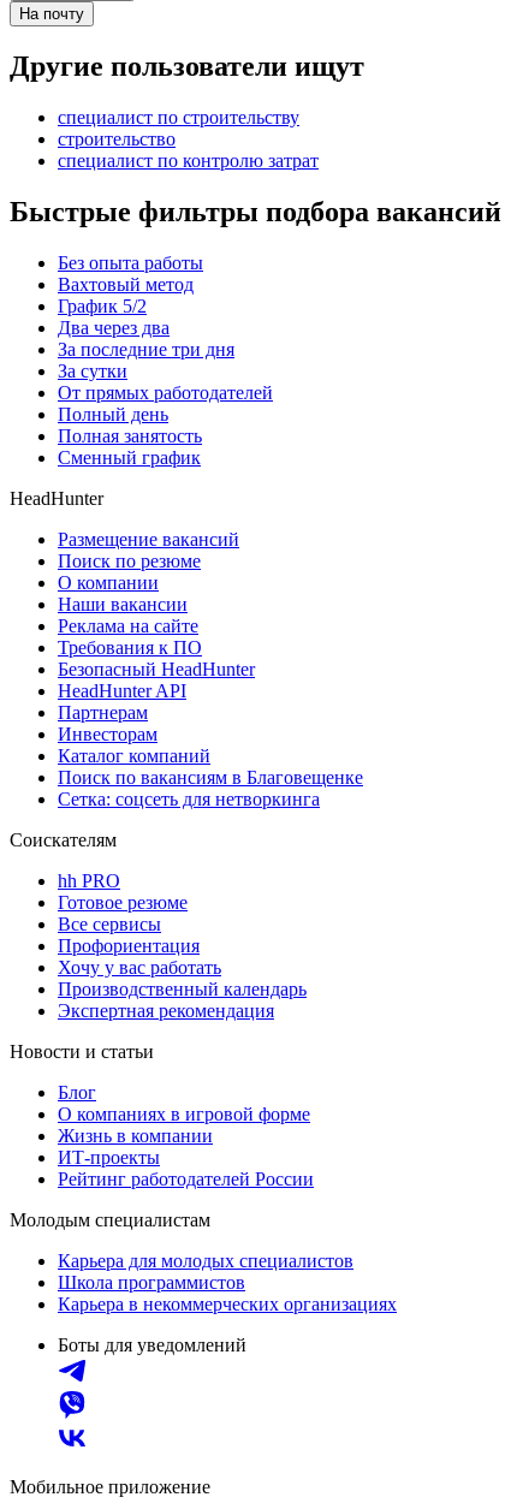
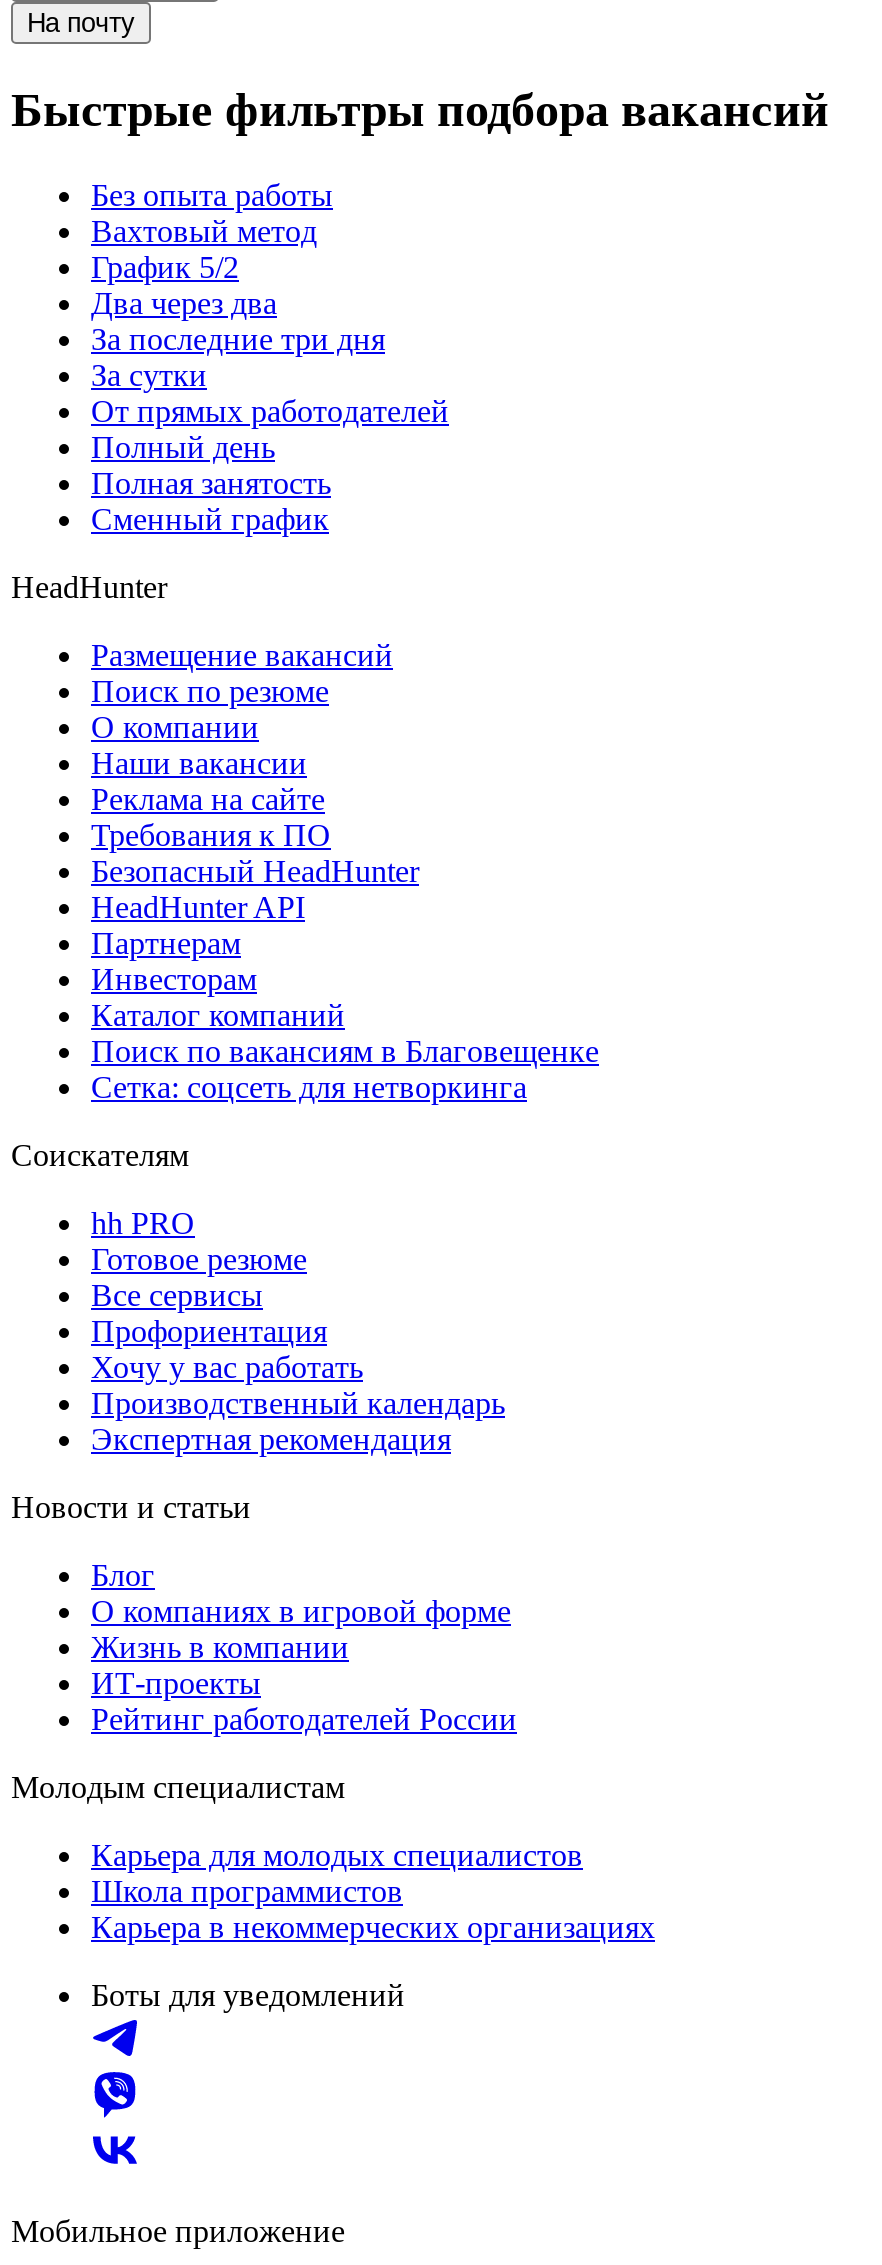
- Другие пользователи ищут
- специалист по строительству
- строительство
- специалист по контролю затрат
